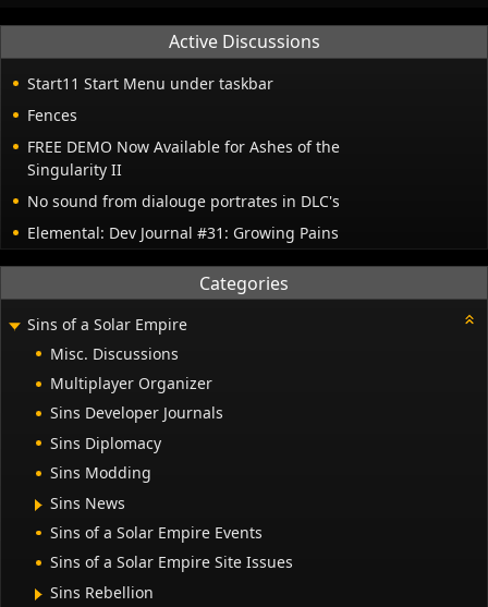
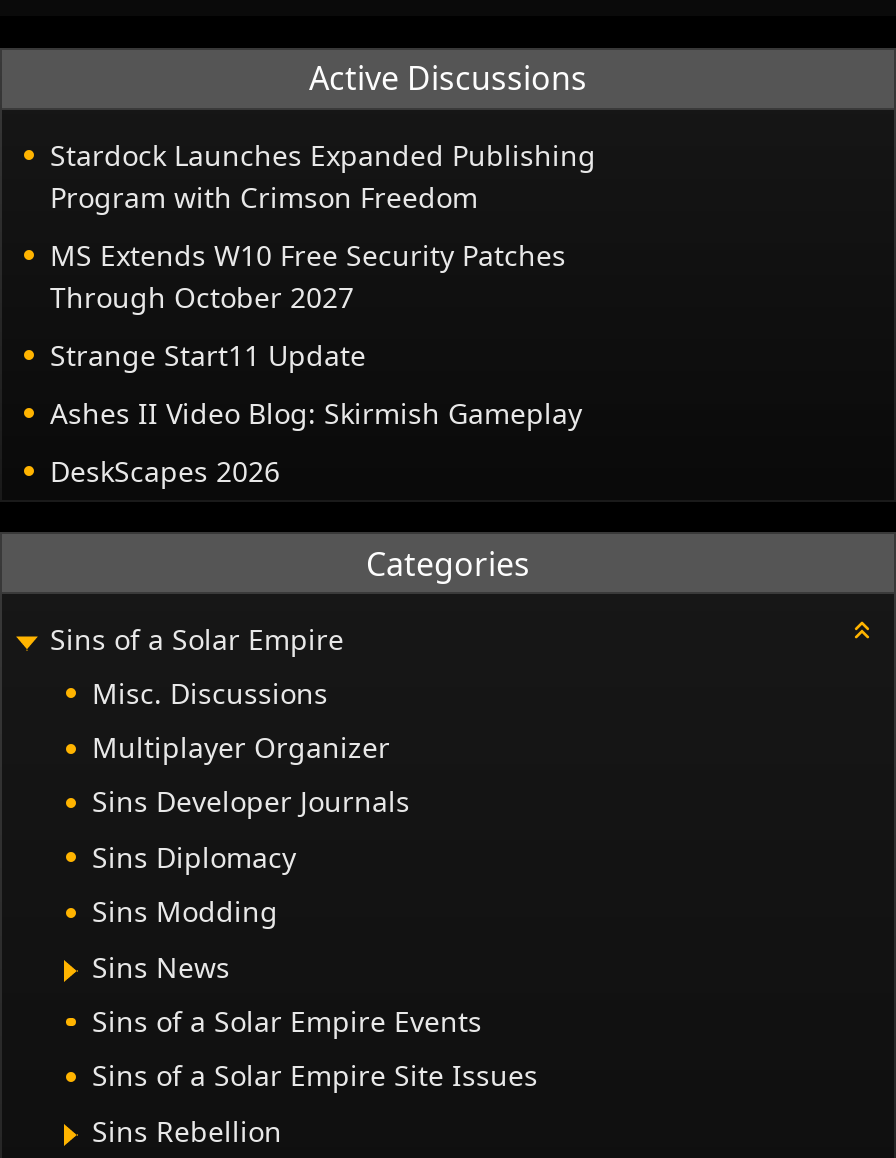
- Start11 Start Menu under taskbar
+ Stardock Launches Expanded Publishing
+ Program with Crimson Freedom

- Fences
+ MS Extends W10 Free Security Patches
+ Through October 2027

- FREE DEMO Now Available for Ashes of the
- Singularity II
+ Strange Start11 Update

- No sound from dialouge portrates in DLC's
+ Ashes II Video Blog: Skirmish Gameplay

- Elemental: Dev Journal #31: Growing Pains
+ DeskScapes 2026
